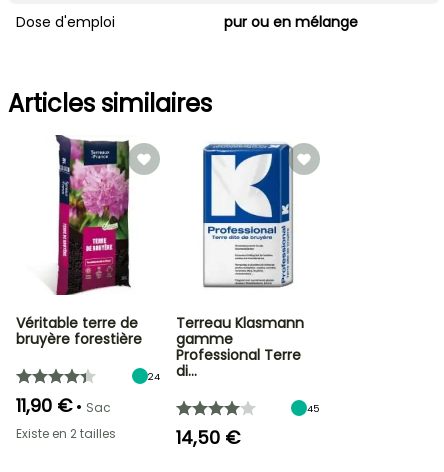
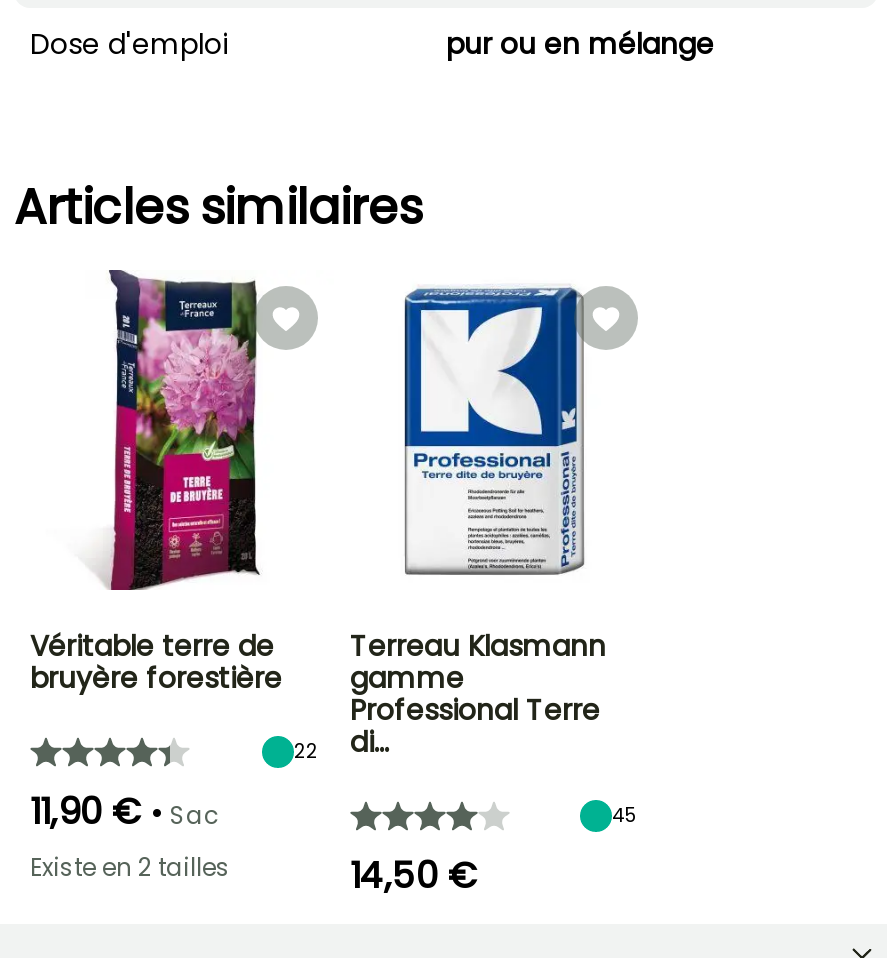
- 24 di…
+ 22 di…
